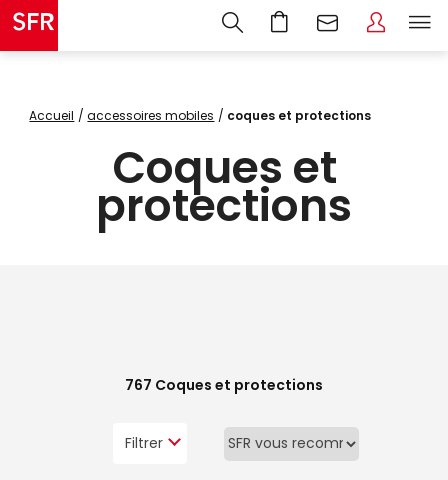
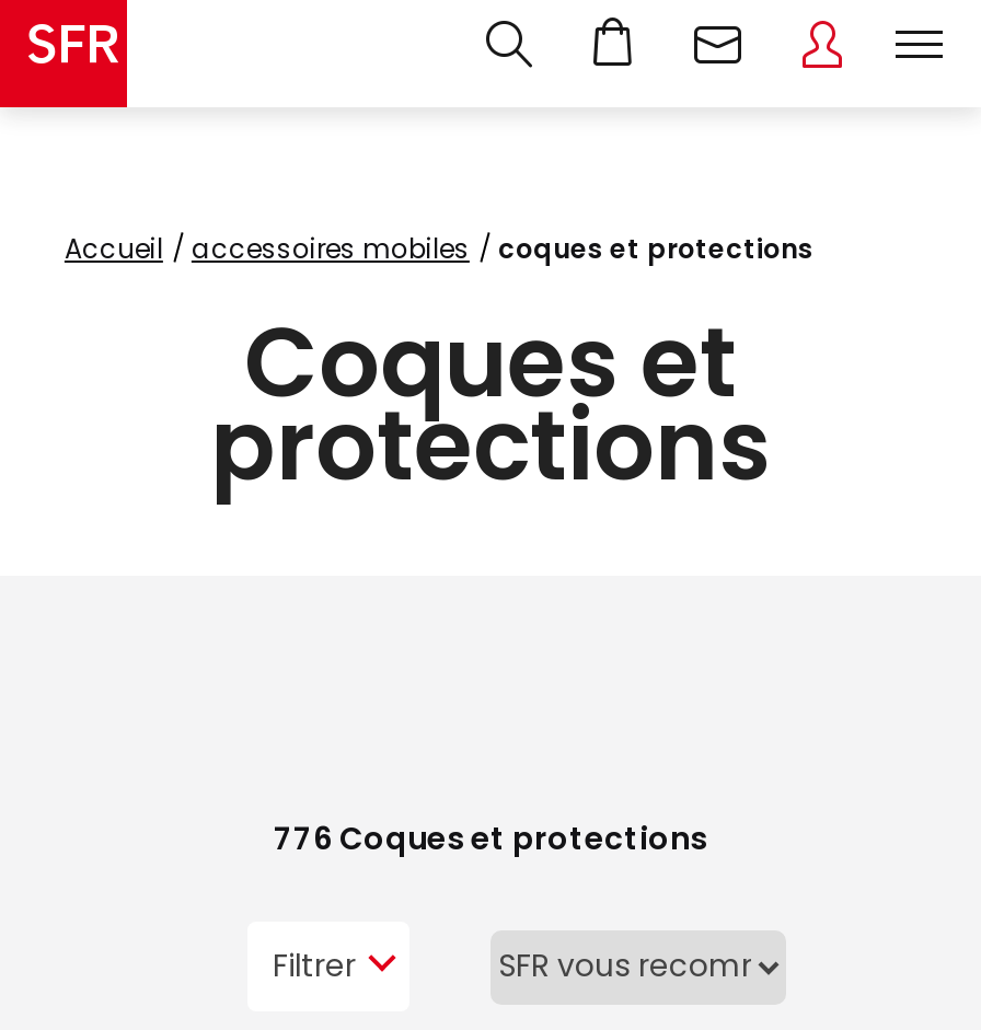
- 767 Coques et protections
+ 776 Coques et protections
